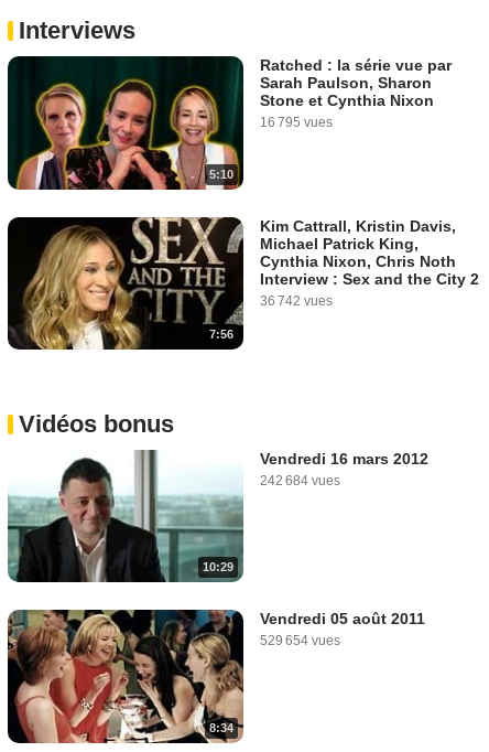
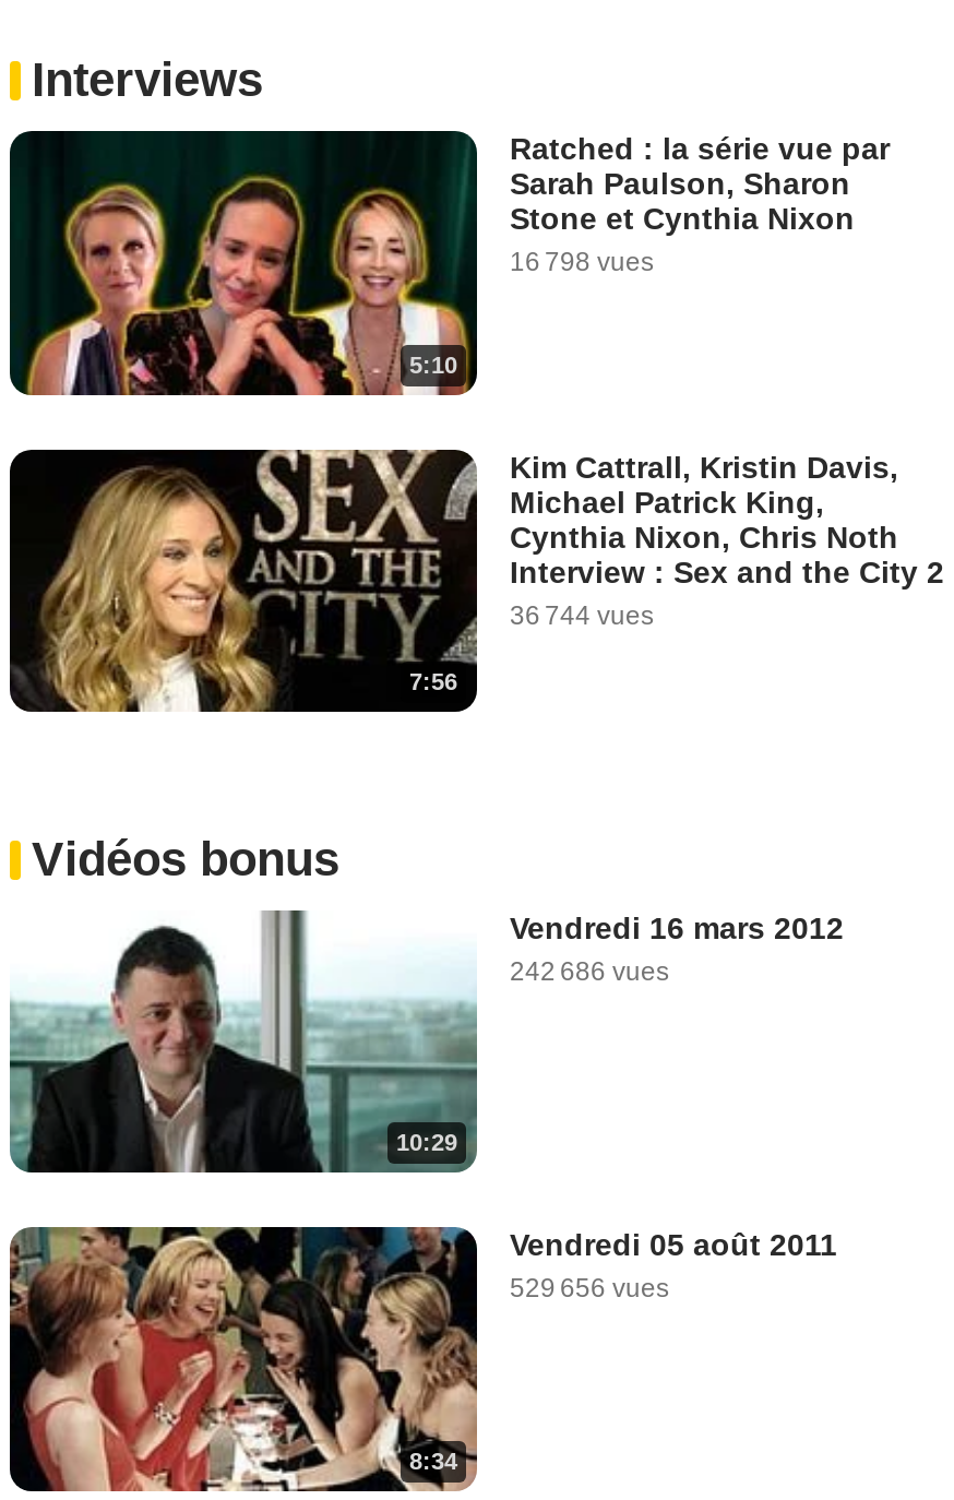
- 16 795 vues
+ 16 798 vues

- 36 742 vues
+ 36 744 vues

- 242 684 vues
+ 242 686 vues

- 529 654 vues
+ 529 656 vues
